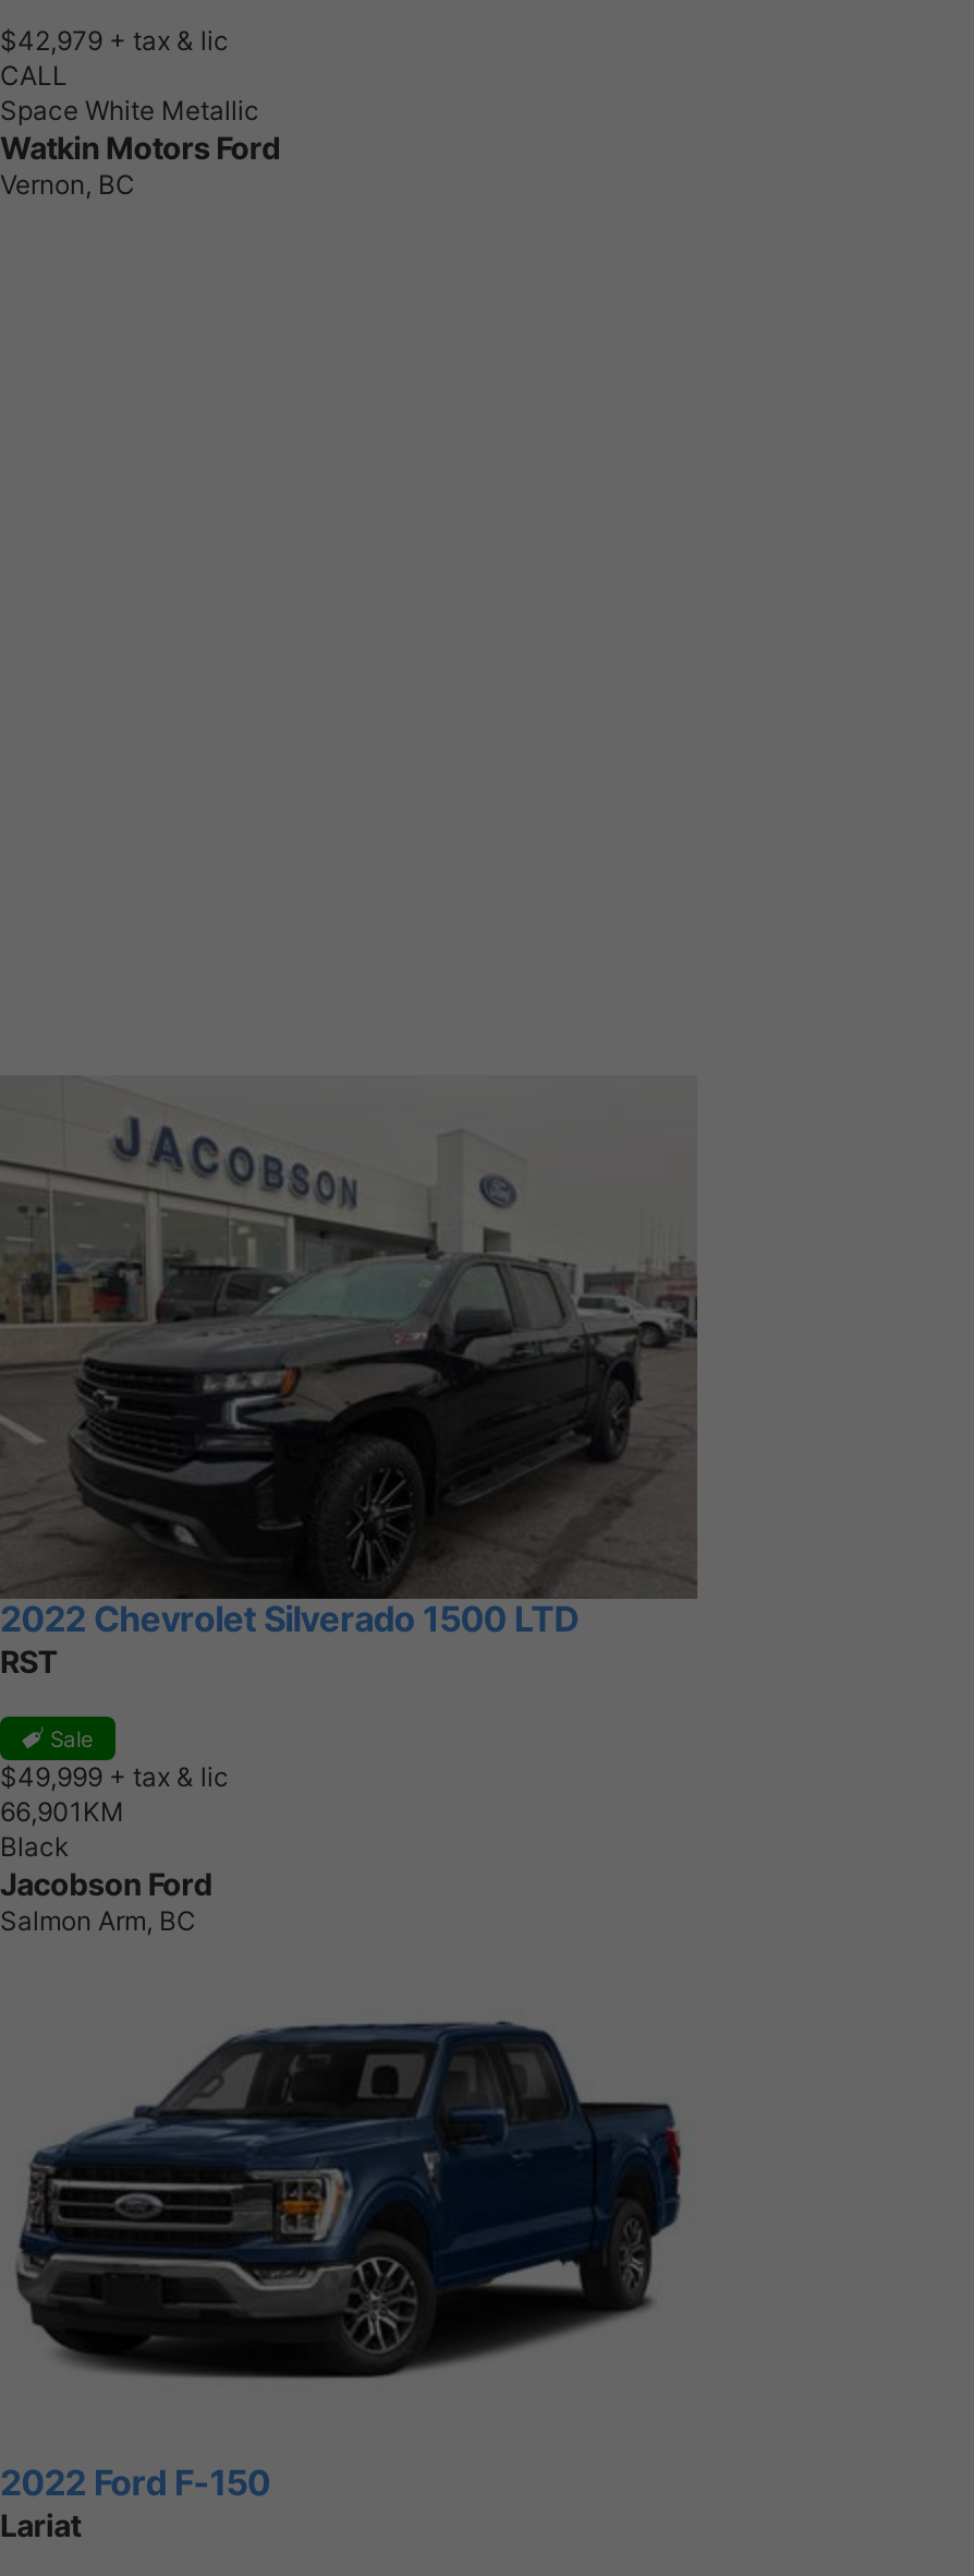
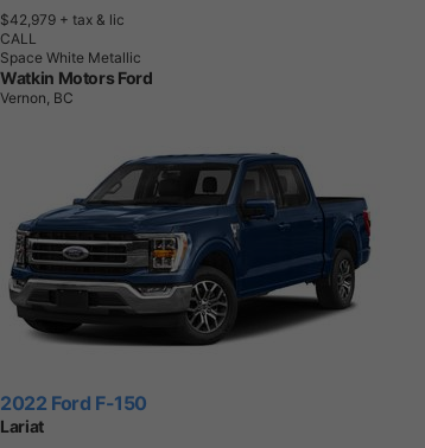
- [image]
- 2022 Chevrolet Silverado 1500 LTD
- RST
- Sale
- $49,999+ tax & lic
- 66,901 KM
- Black
- Jacobson Ford
- Salmon Arm, BC
